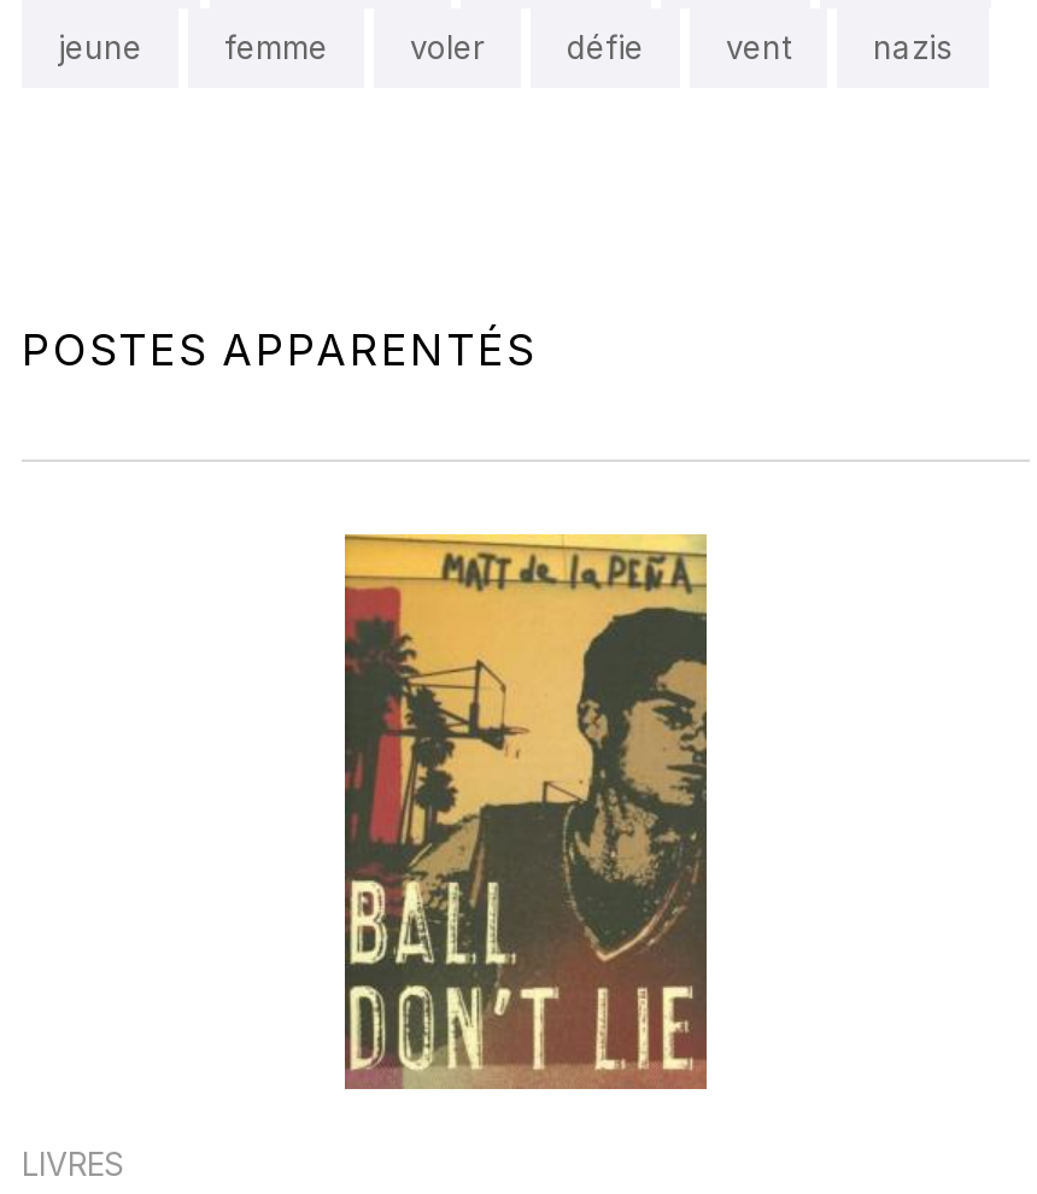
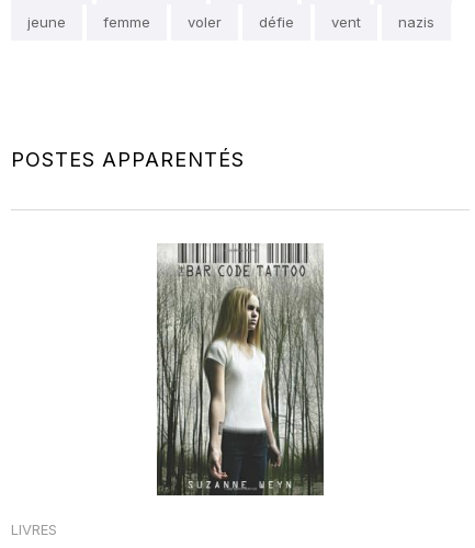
- [image]
+ [image]
